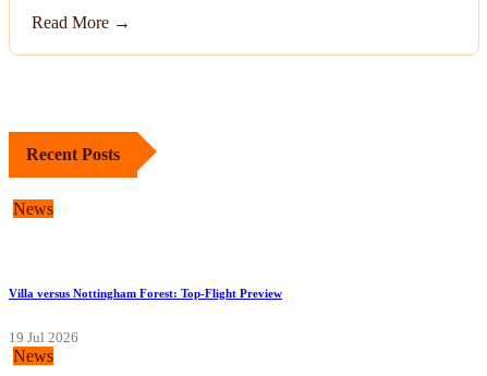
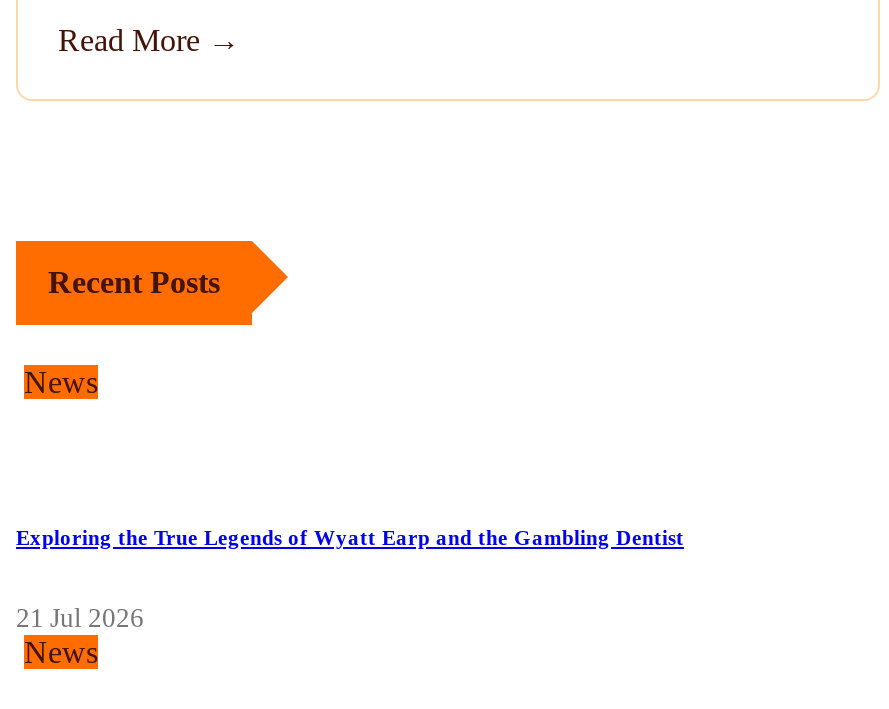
- Villa versus Nottingham Forest: Top-Flight Preview
+ Exploring the True Legends of Wyatt Earp and the Gambling Dentist

- 19 Jul 2026
+ 21 Jul 2026
